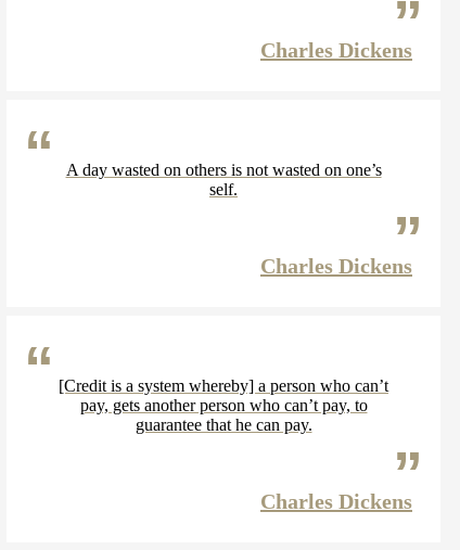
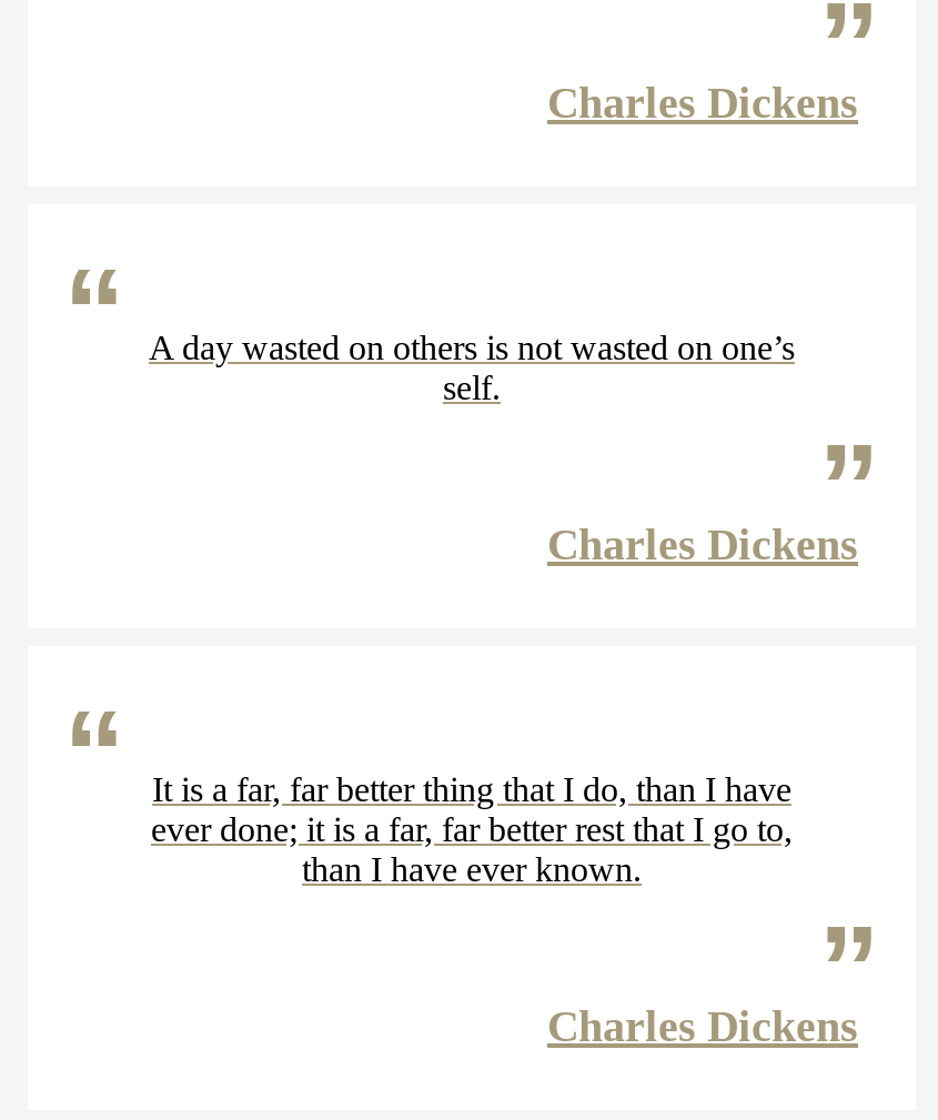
- [Credit is a system whereby] a person who can’t
- pay, gets another person who can’t pay, to
- guarantee that he can pay.
+ It is a far, far better thing that I do, than I have
+ ever done; it is a far, far better rest that I go to,
+ than I have ever known.
